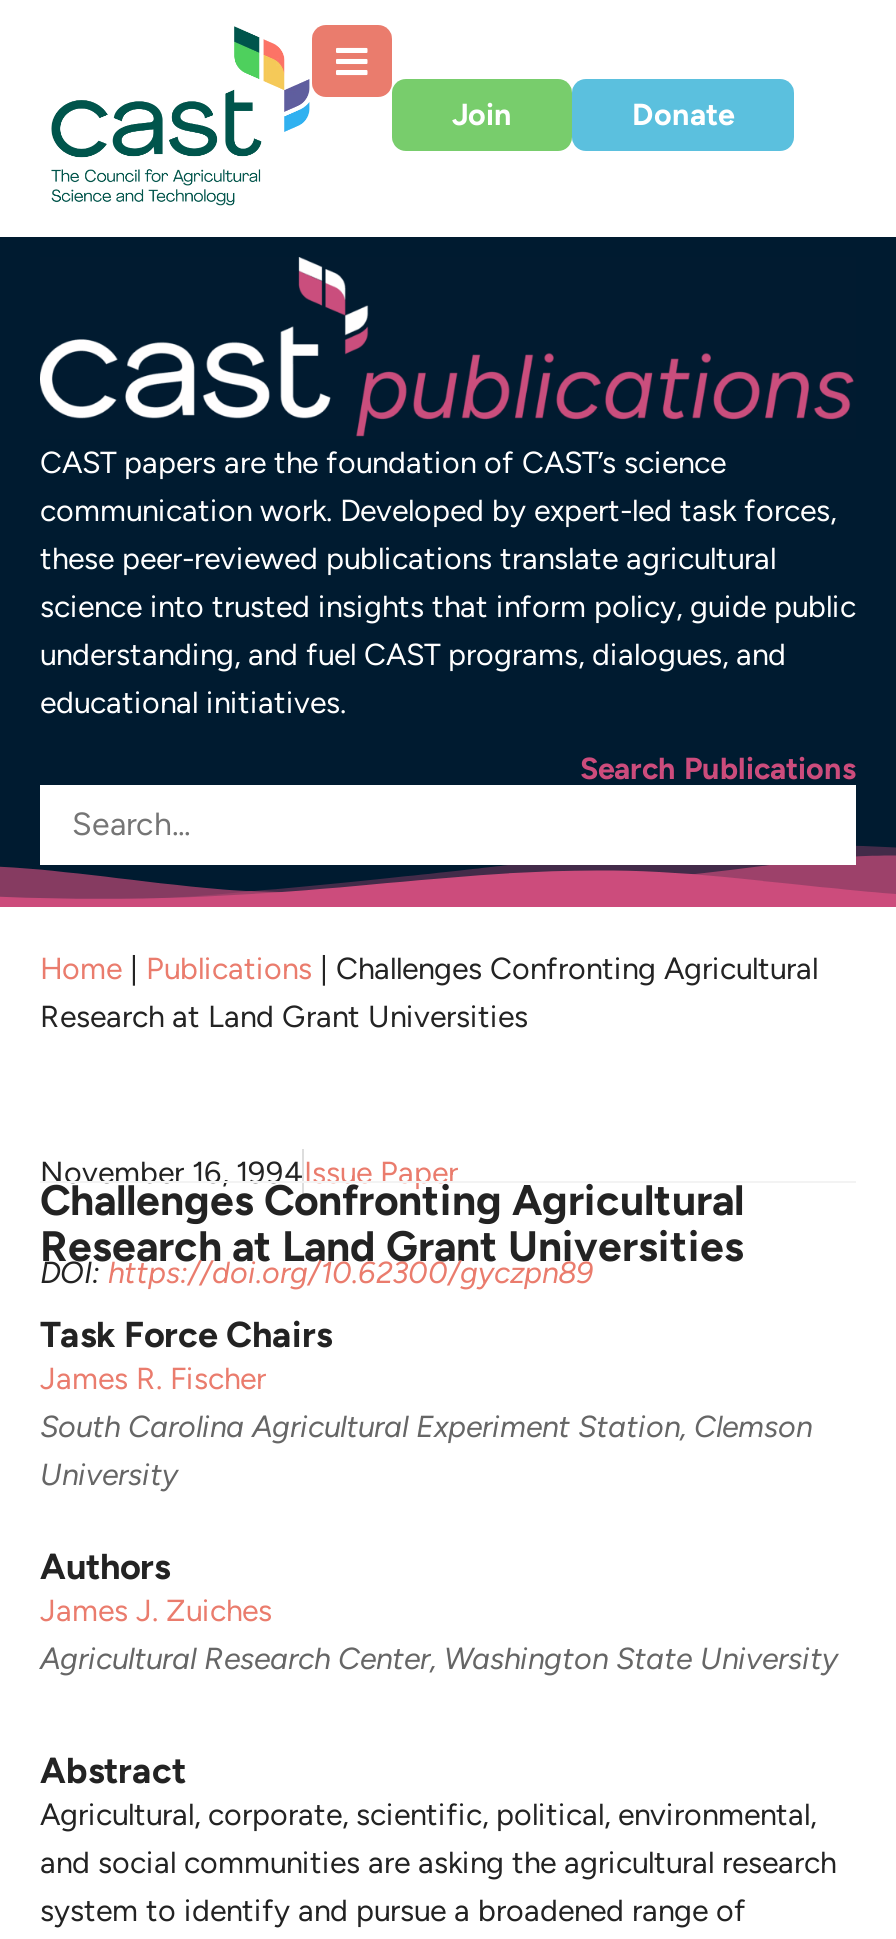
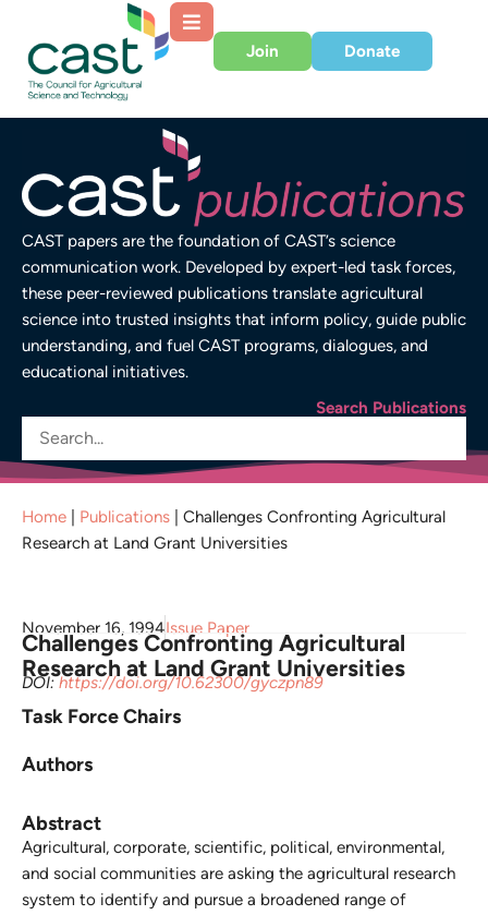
- James R. Fischer
- South Carolina Agricultural Experiment Station, Clemson
- University

- James J. Zuiches
- Agricultural Research Center, Washington State University
